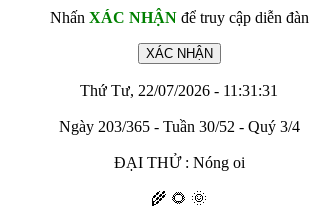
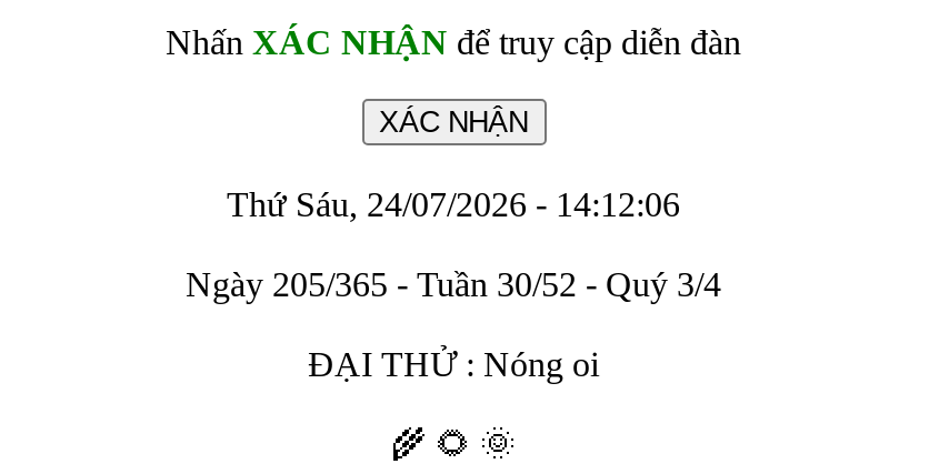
- Thứ Tư, 22/07/2026 - 11:31:31
+ Thứ Sáu, 24/07/2026 - 14:12:06

- Ngày 203/365 - Tuần 30/52 - Quý 3/4
+ Ngày 205/365 - Tuần 30/52 - Quý 3/4
